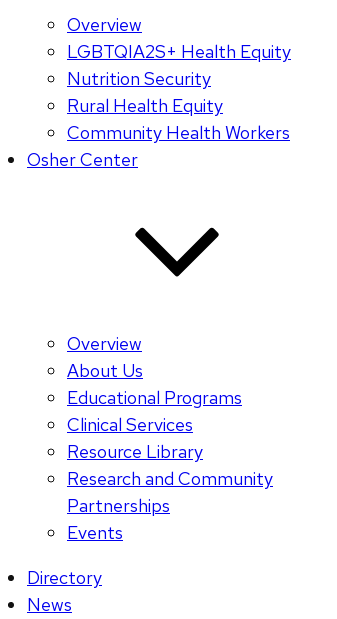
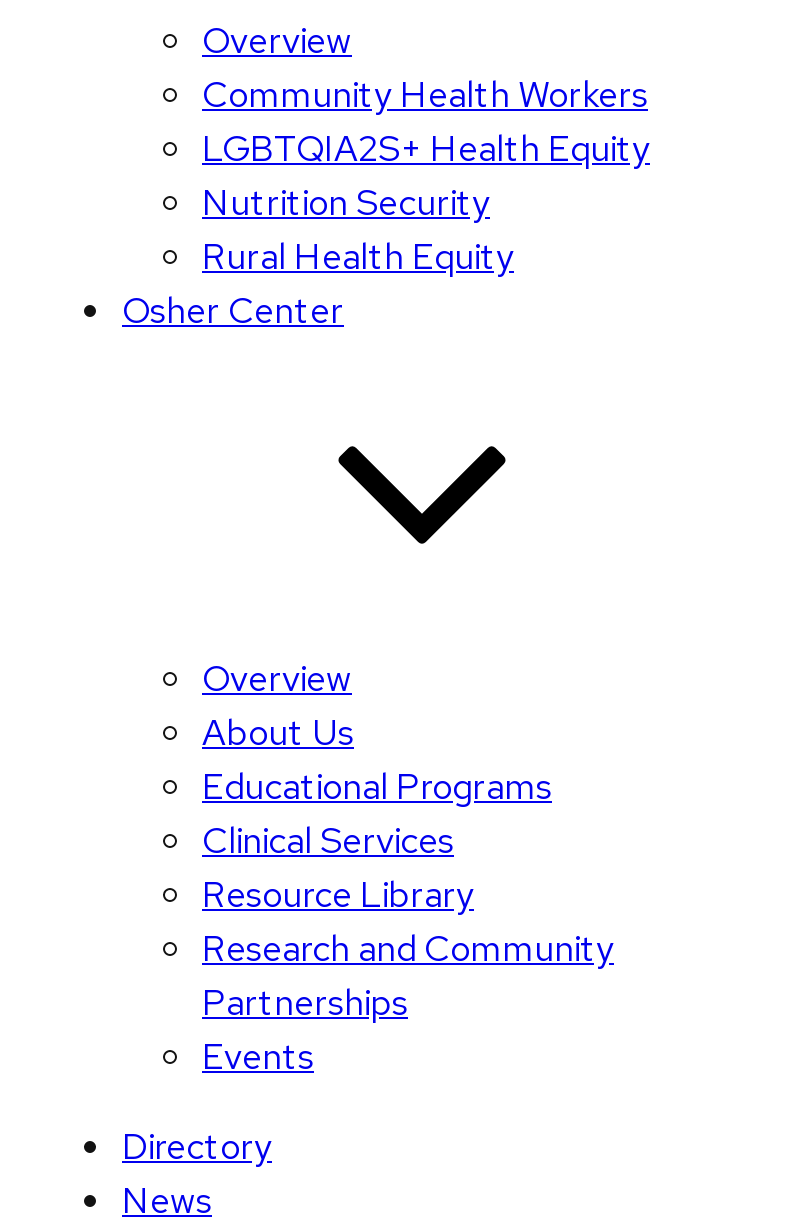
moved down: LGBTQIA2S+ Health Equity | Nutrition Security | Rural Health Equity

moved up: Community Health Workers
